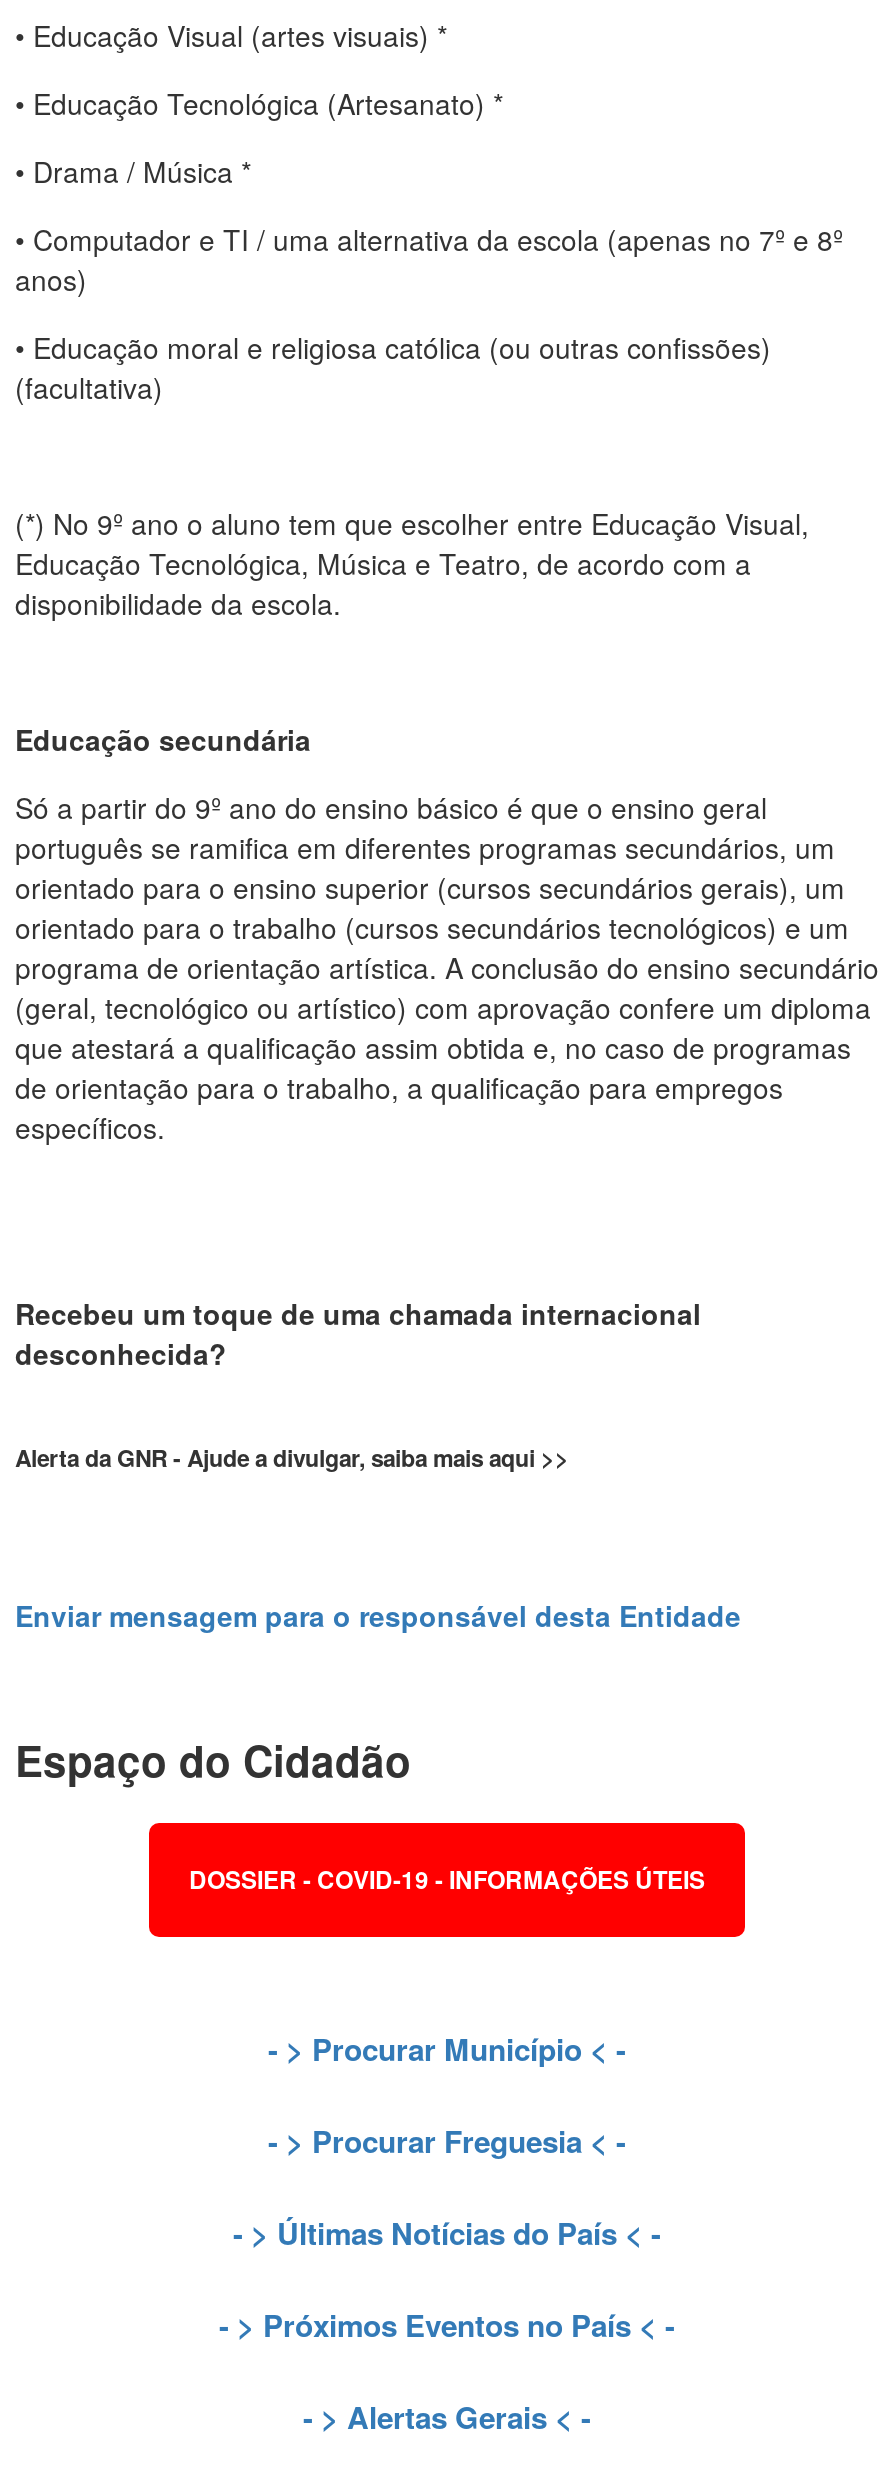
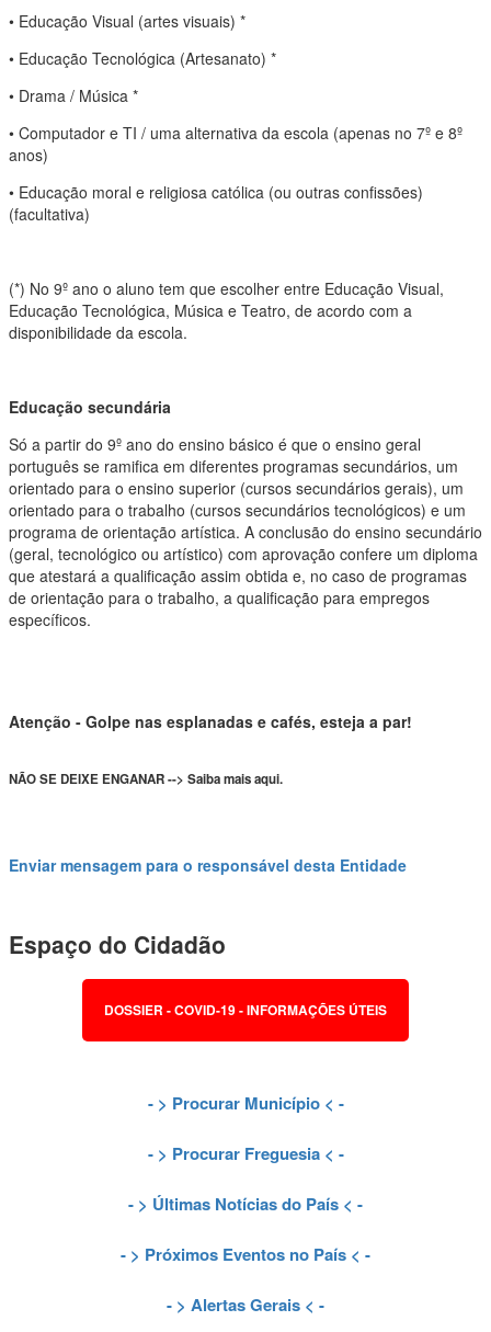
- Recebeu um toque de uma chamada internacional
- desconhecida?
+ Atenção - Golpe nas esplanadas e cafés, esteja a par!

- Alerta da GNR - Ajude a divulgar, saiba mais aqui >>
+ NÃO SE DEIXE ENGANAR --> Saiba mais aqui.
